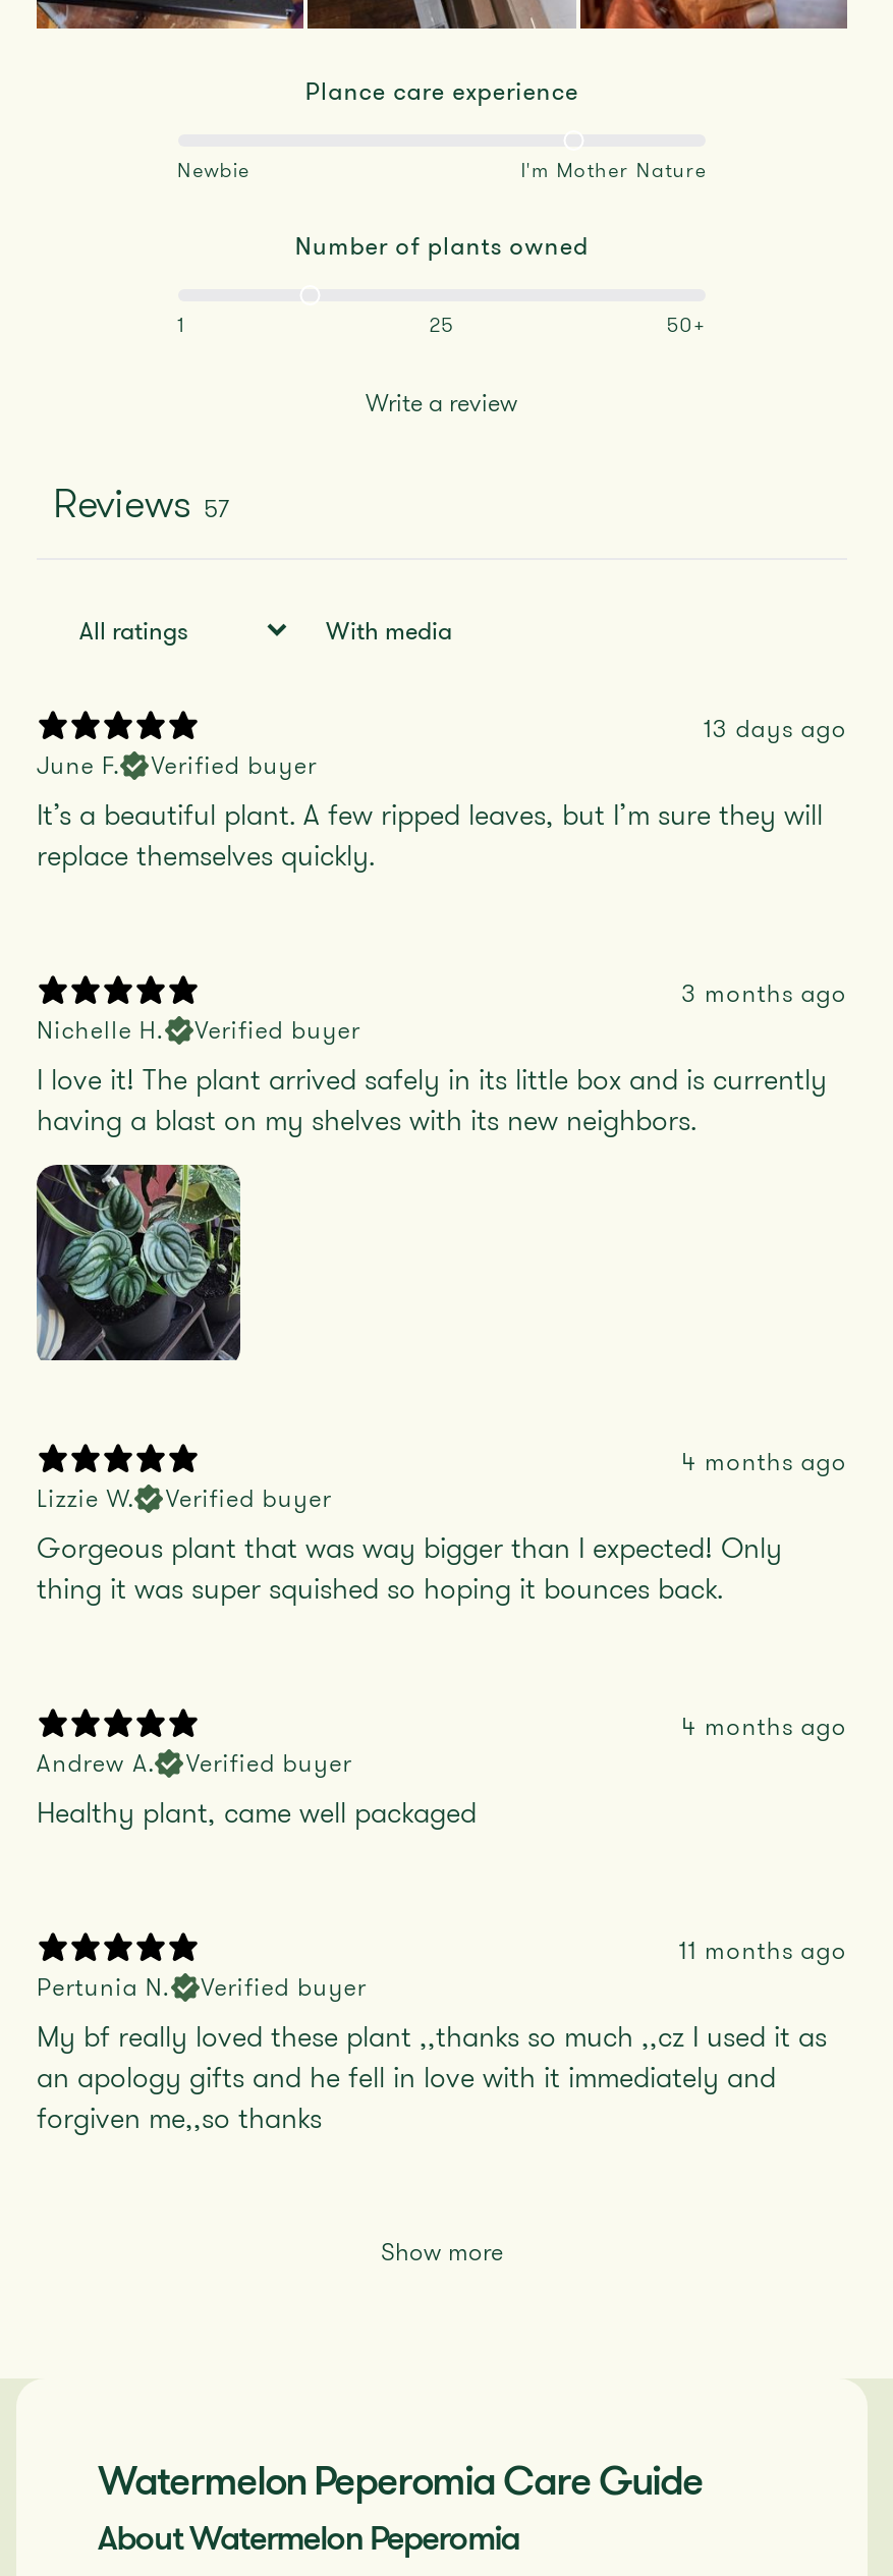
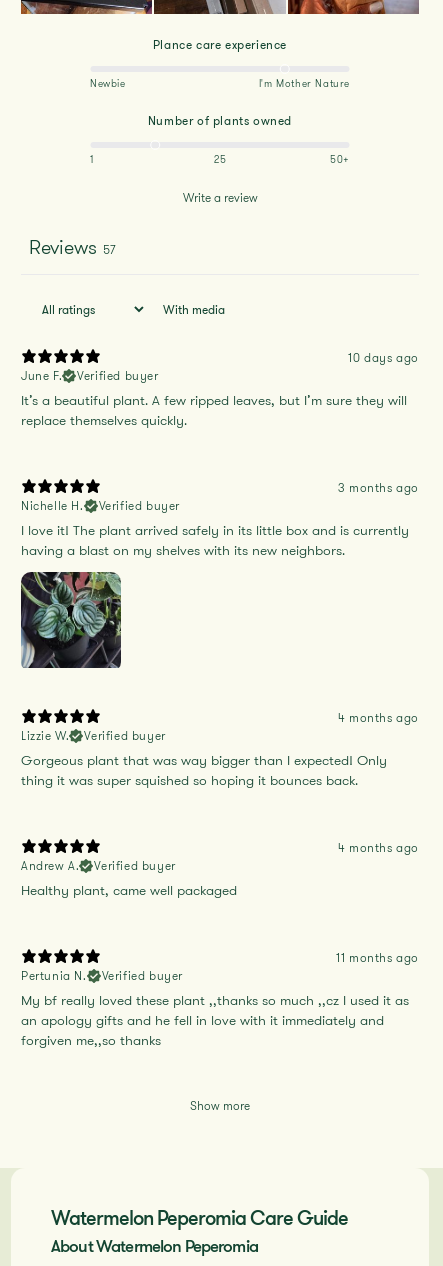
- 13 days ago
+ 10 days ago
